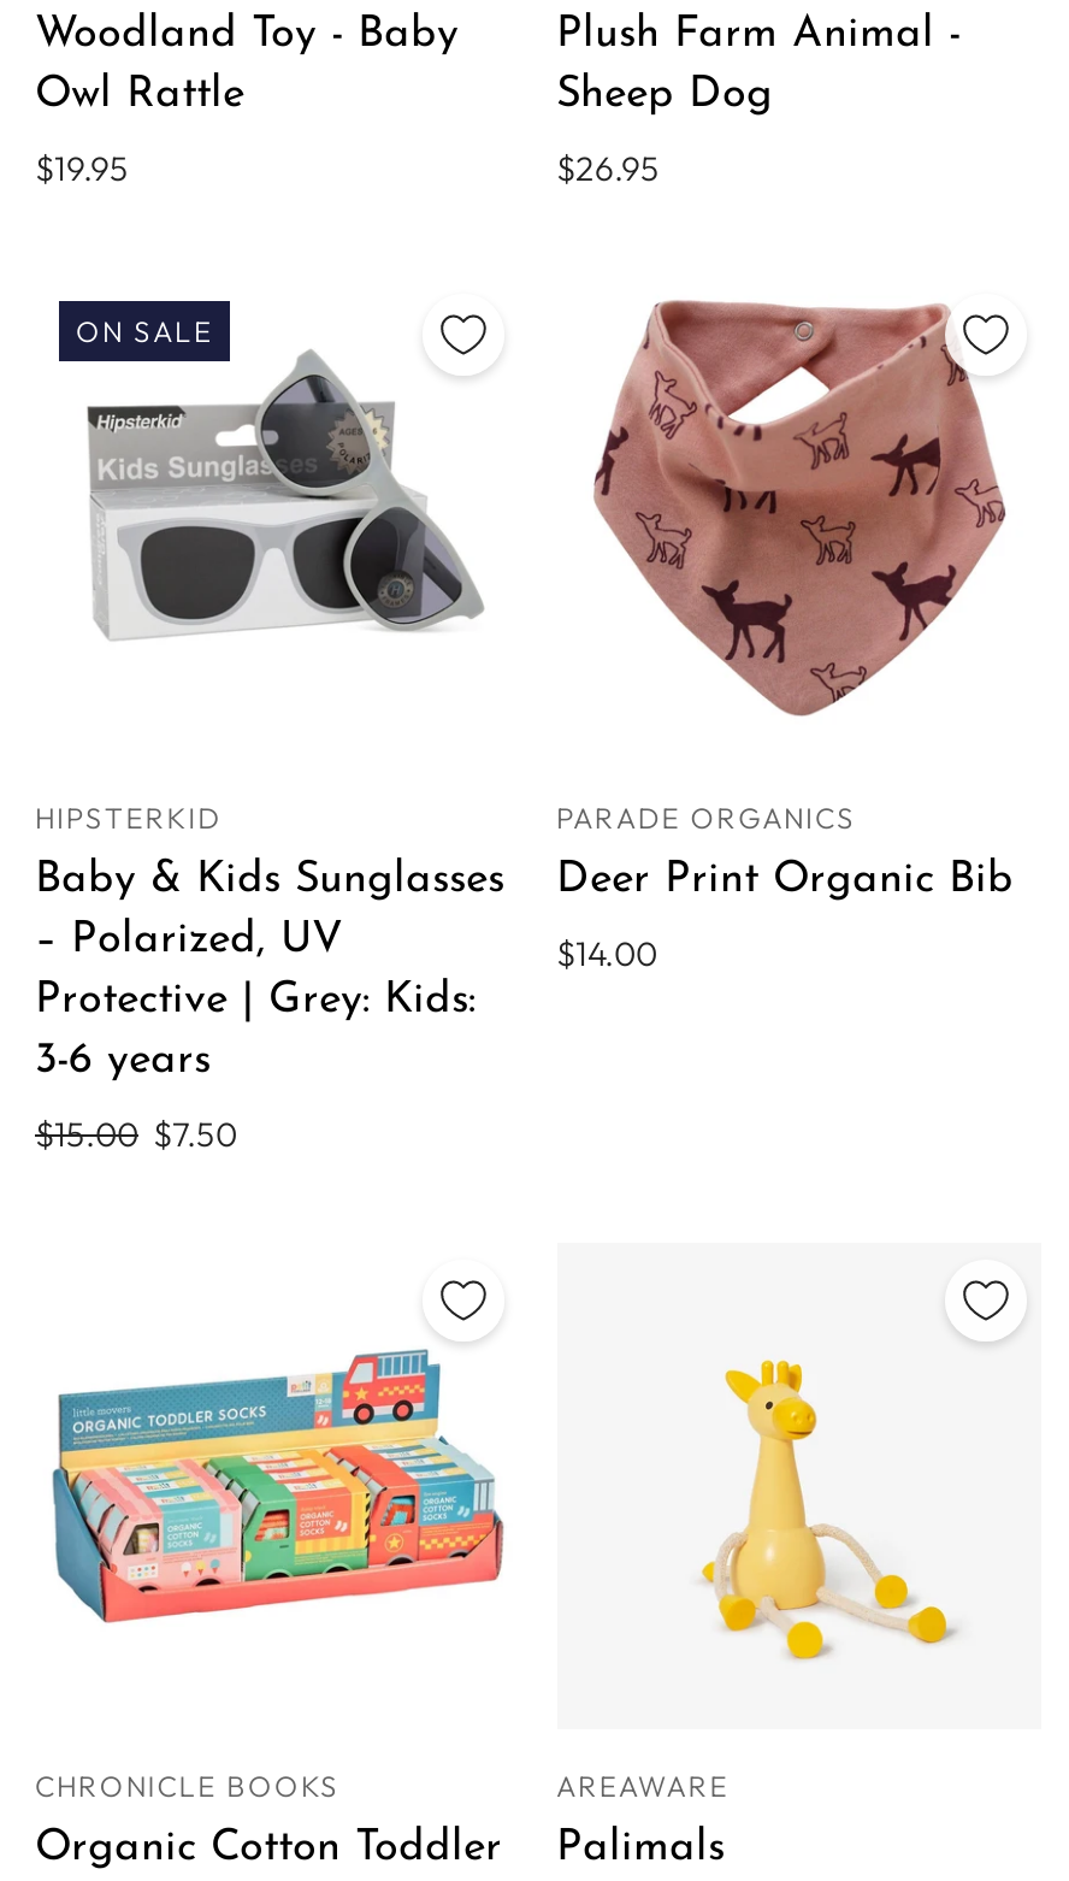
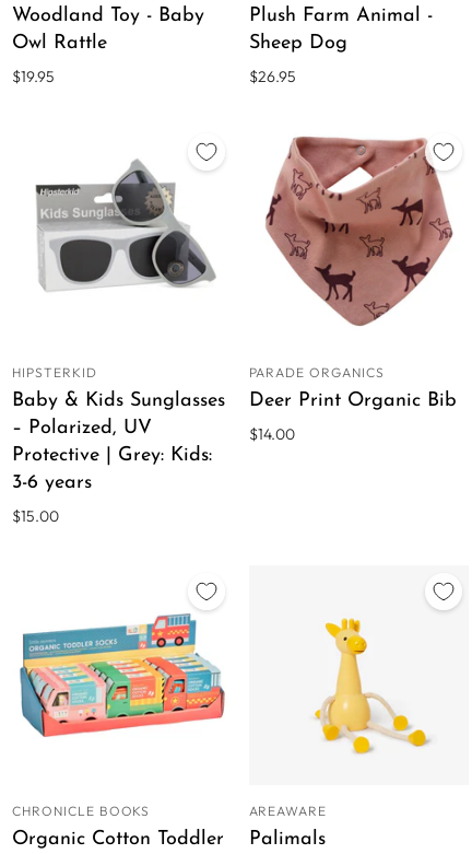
- ON SALE

- $15.00 $7.50
+ $15.00
